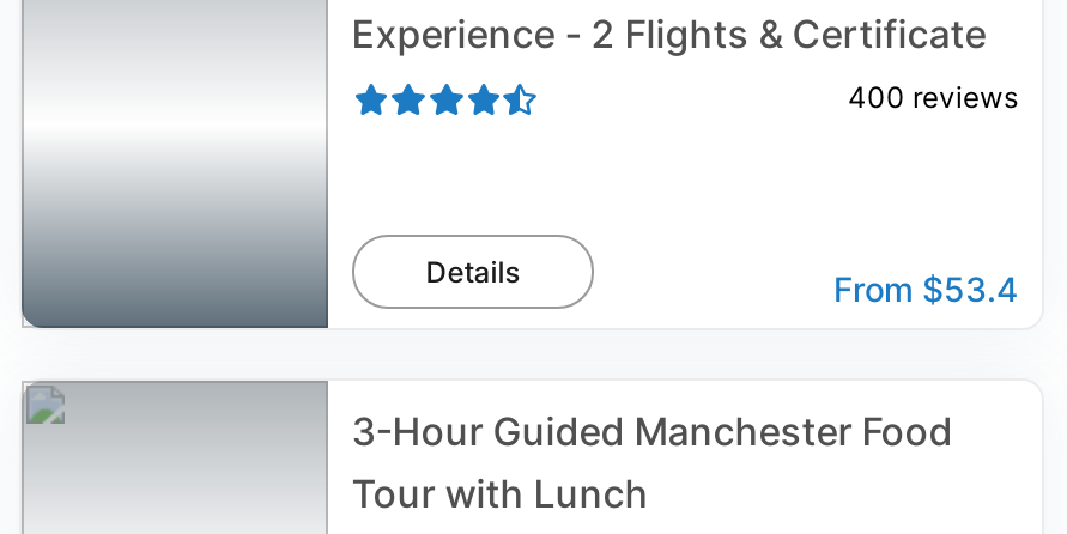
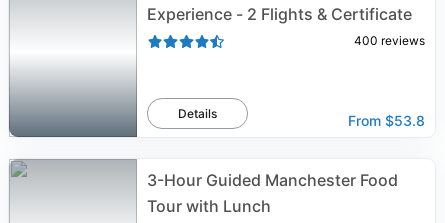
- From $53.4
+ From $53.8
